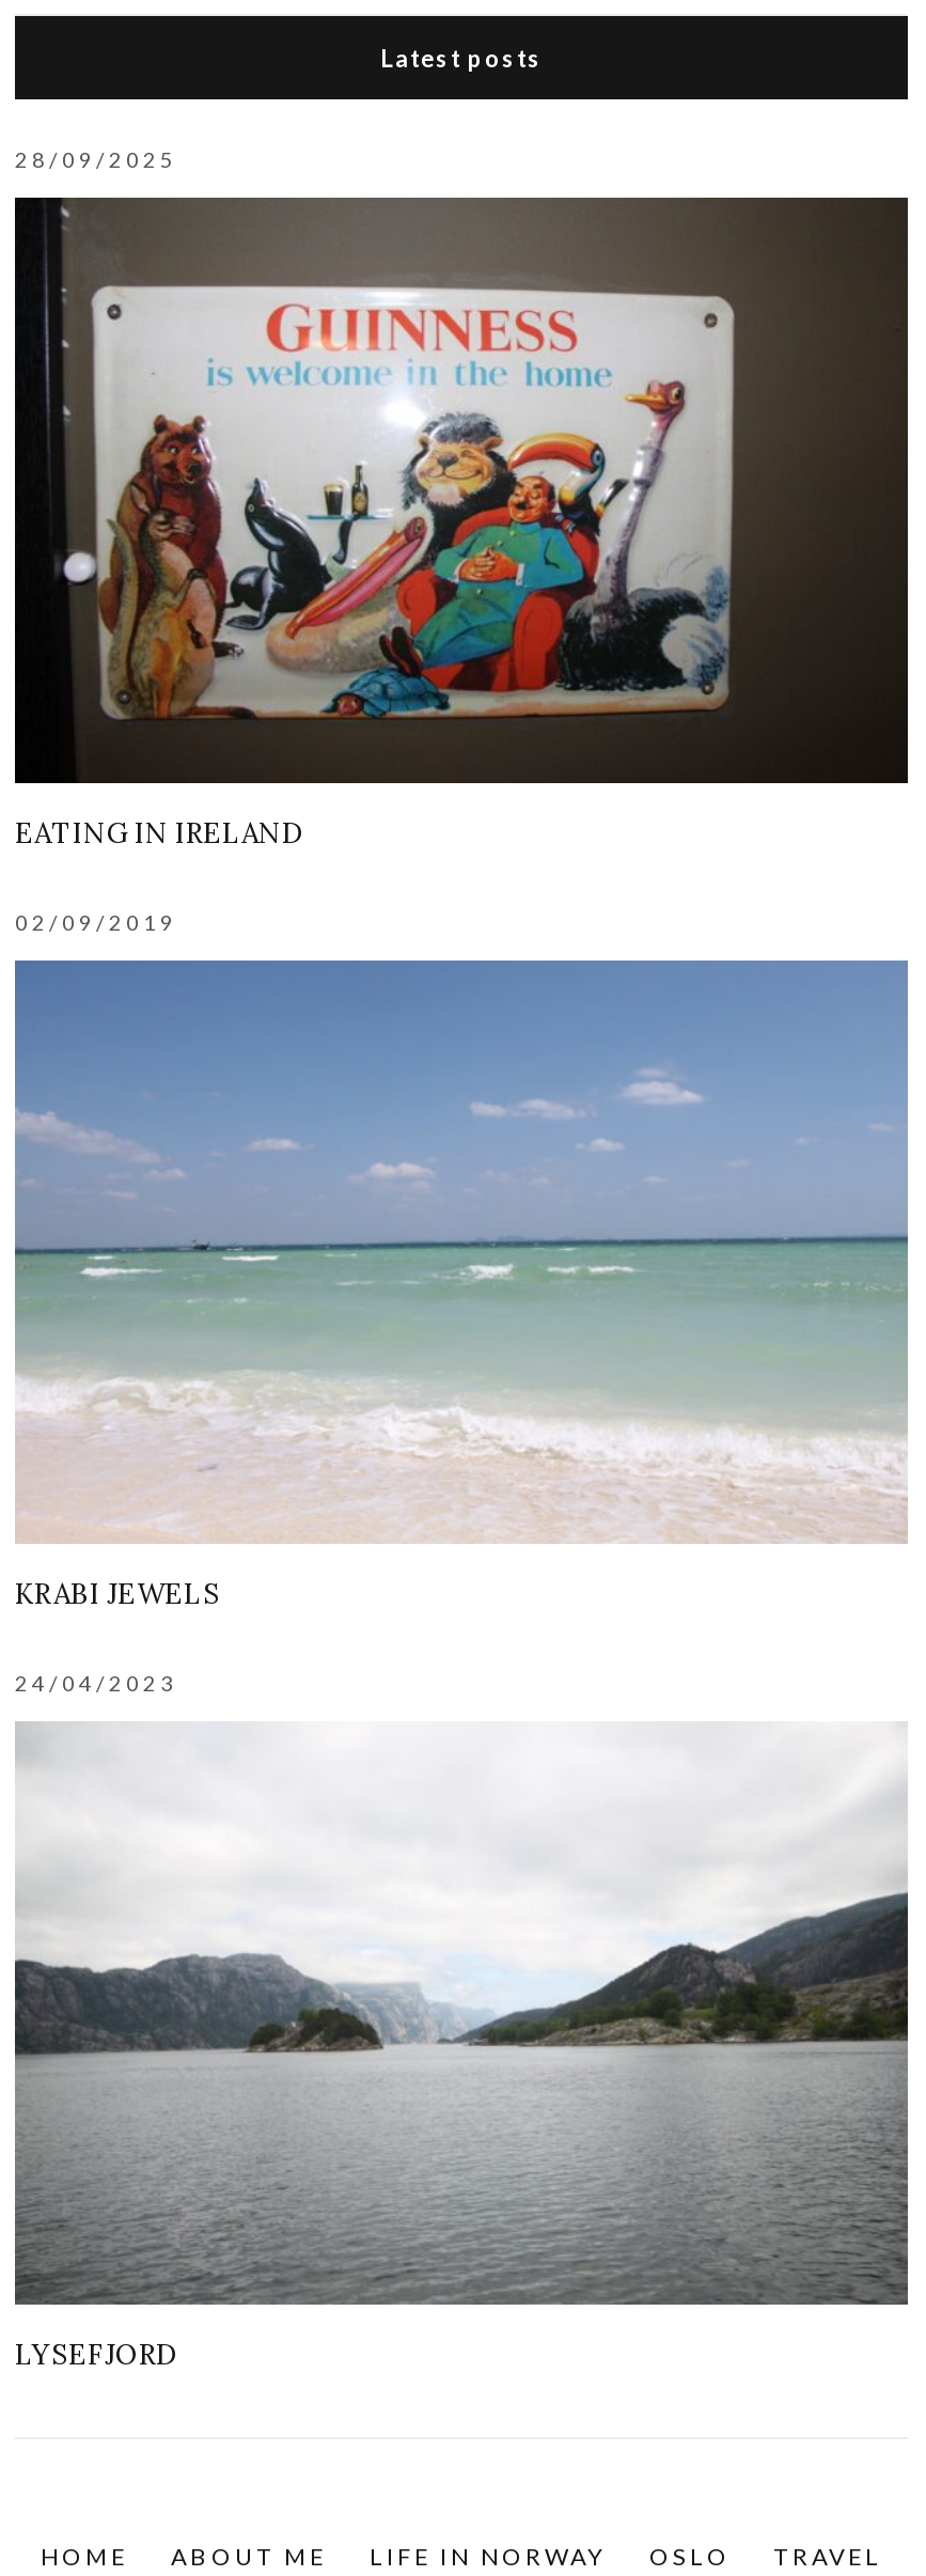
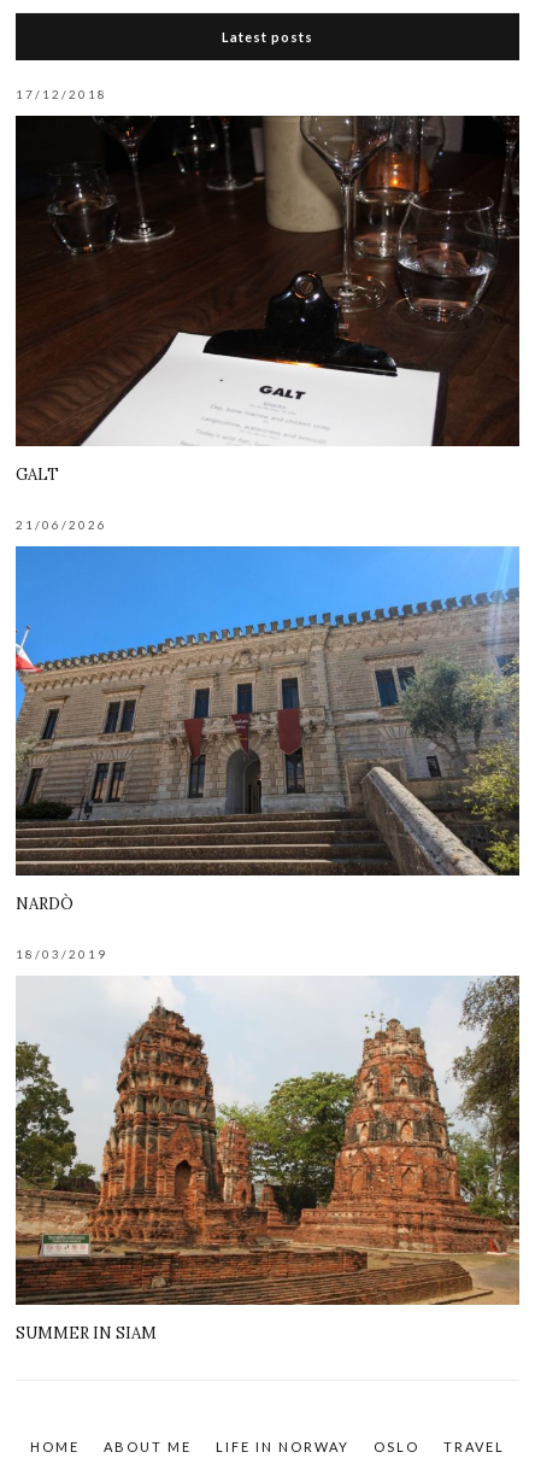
- 28/09/2025
+ 17/12/2018

- [image]
- EATING IN IRELAND
+ [image]
+ GALT

- 02/09/2019
+ 21/06/2026

- [image]
- KRABI JEWELS
+ [image]
+ NARDÒ

- 24/04/2023
+ 18/03/2019

- [image]
- LYSEFJORD
+ [image]
+ SUMMER IN SIAM
